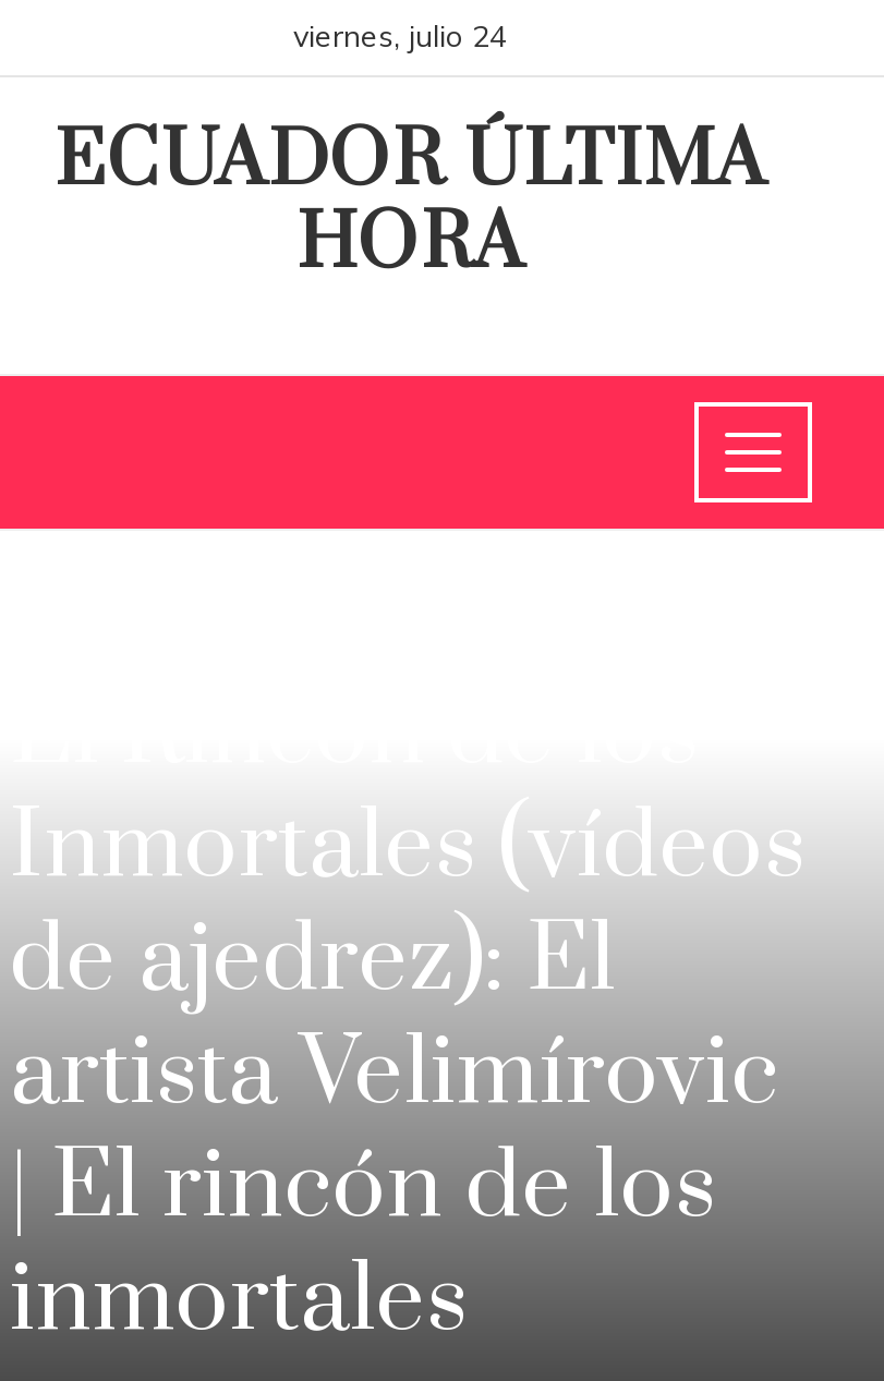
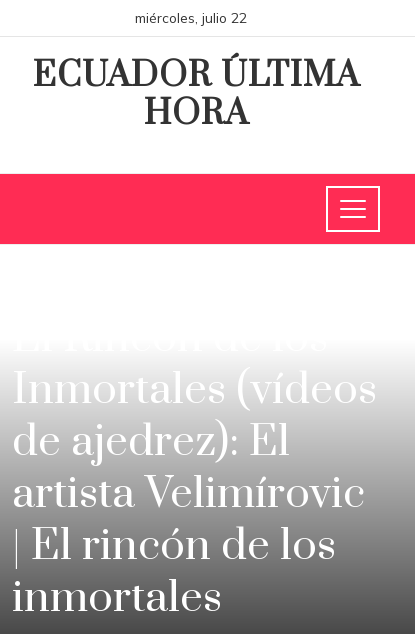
- viernes, julio 24
+ miércoles, julio 22
